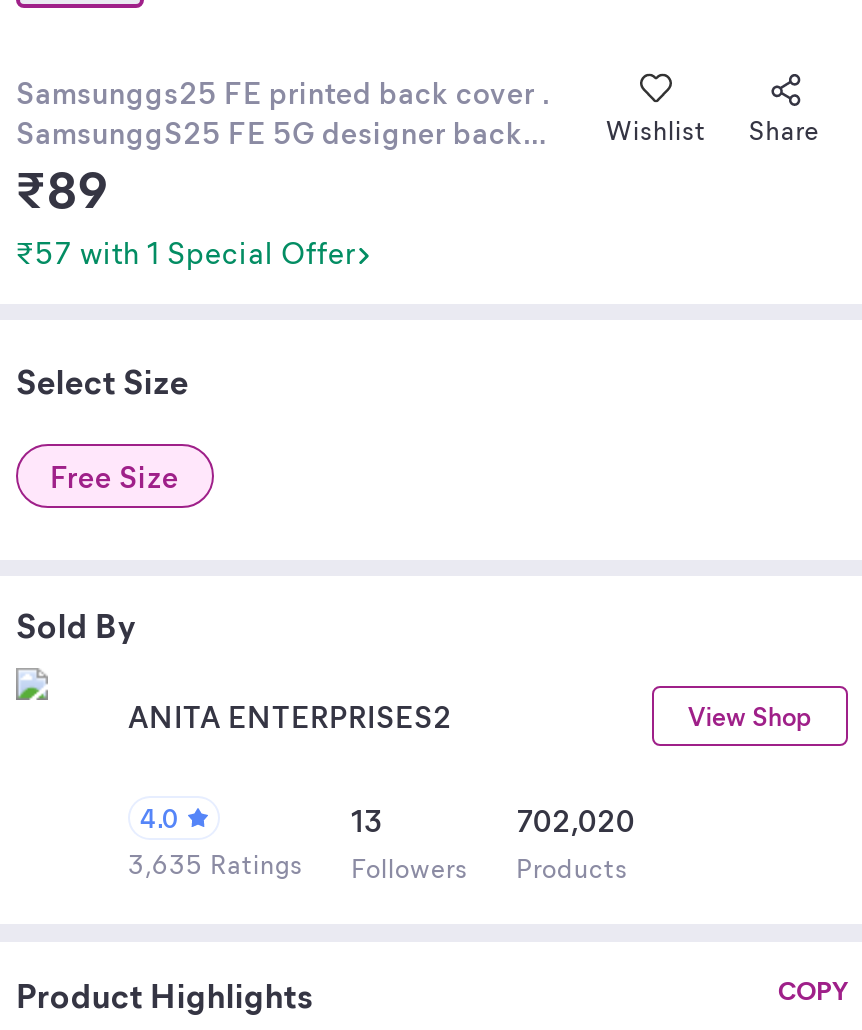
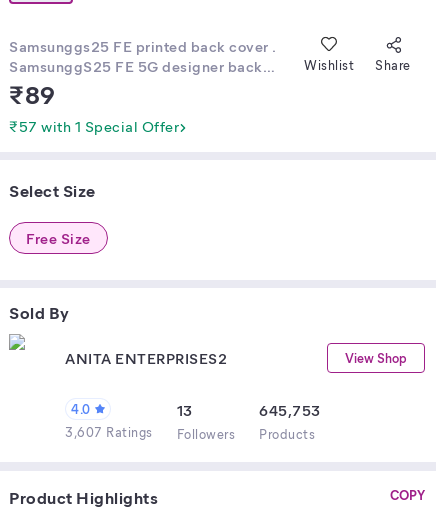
- 702,020
+ 645,753

- 3,635 Ratings Followers Products
+ 3,607 Ratings Followers Products
